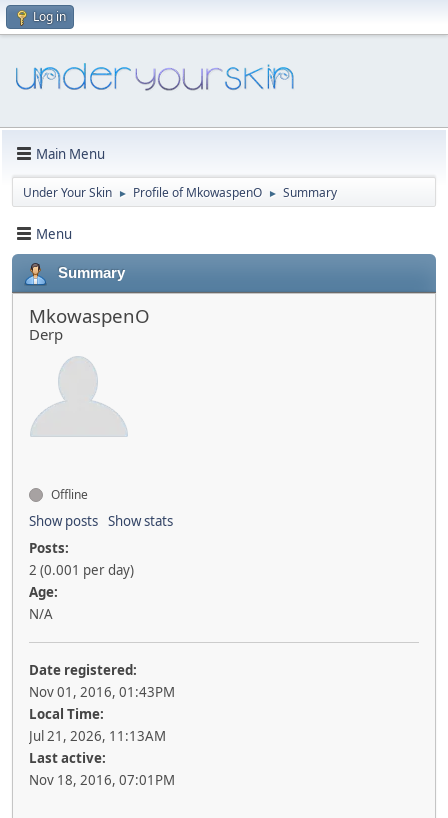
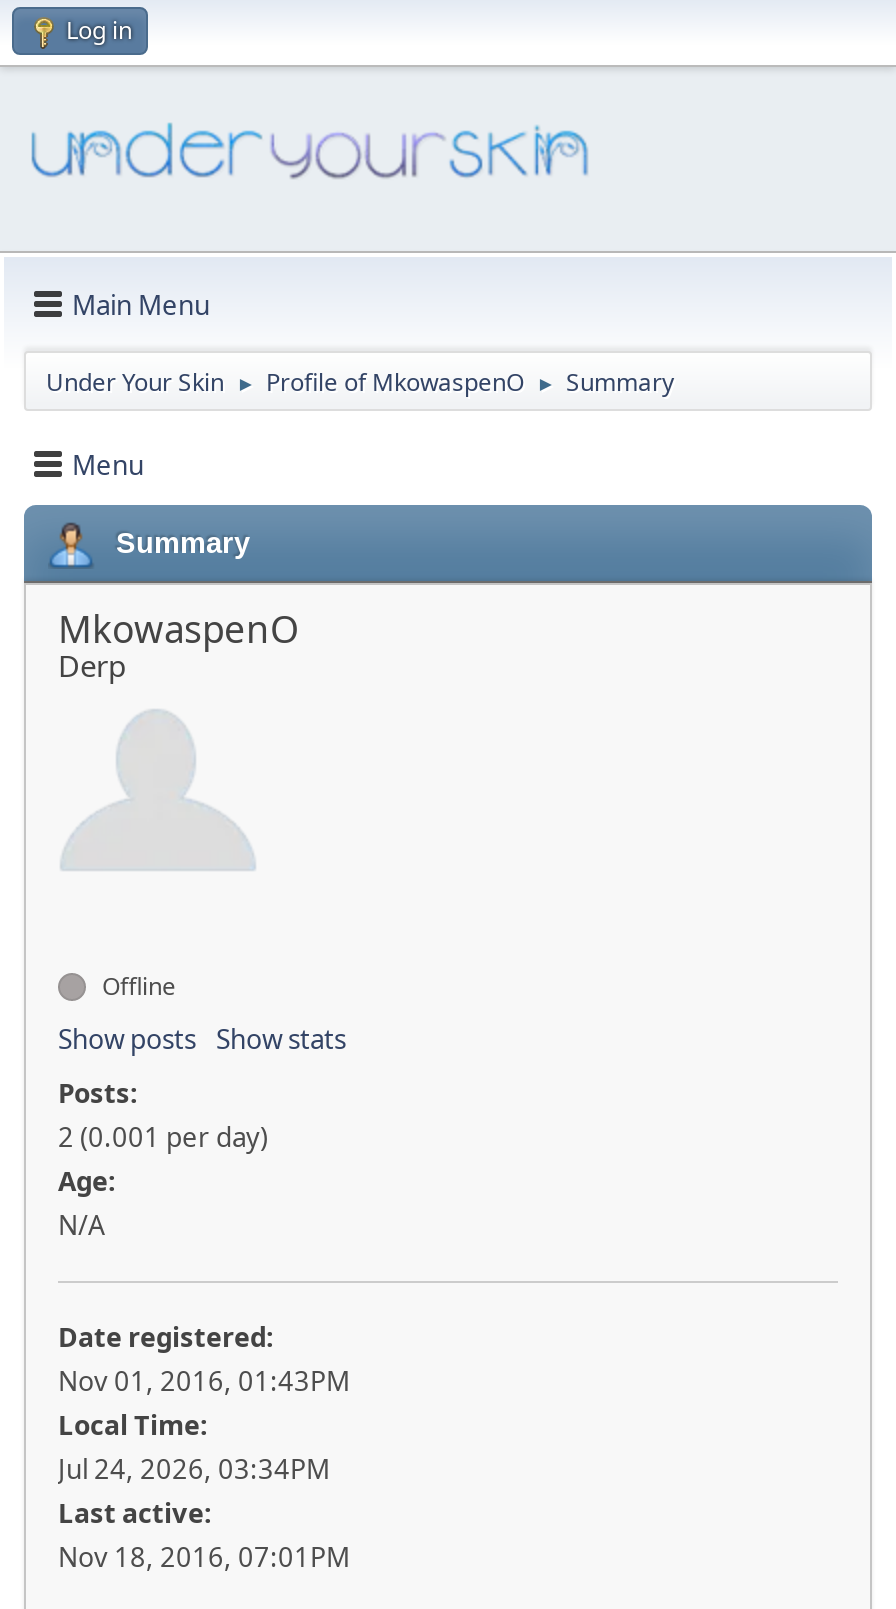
- Jul 21, 2026, 11:13AM
+ Jul 24, 2026, 03:34PM
